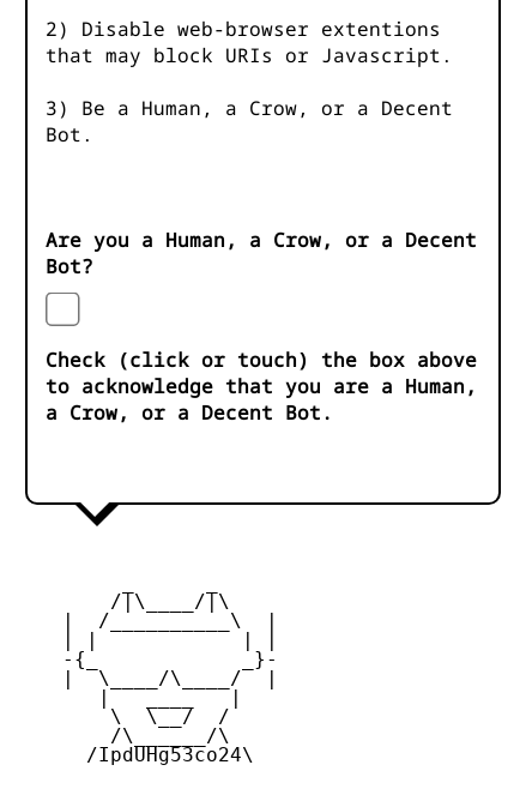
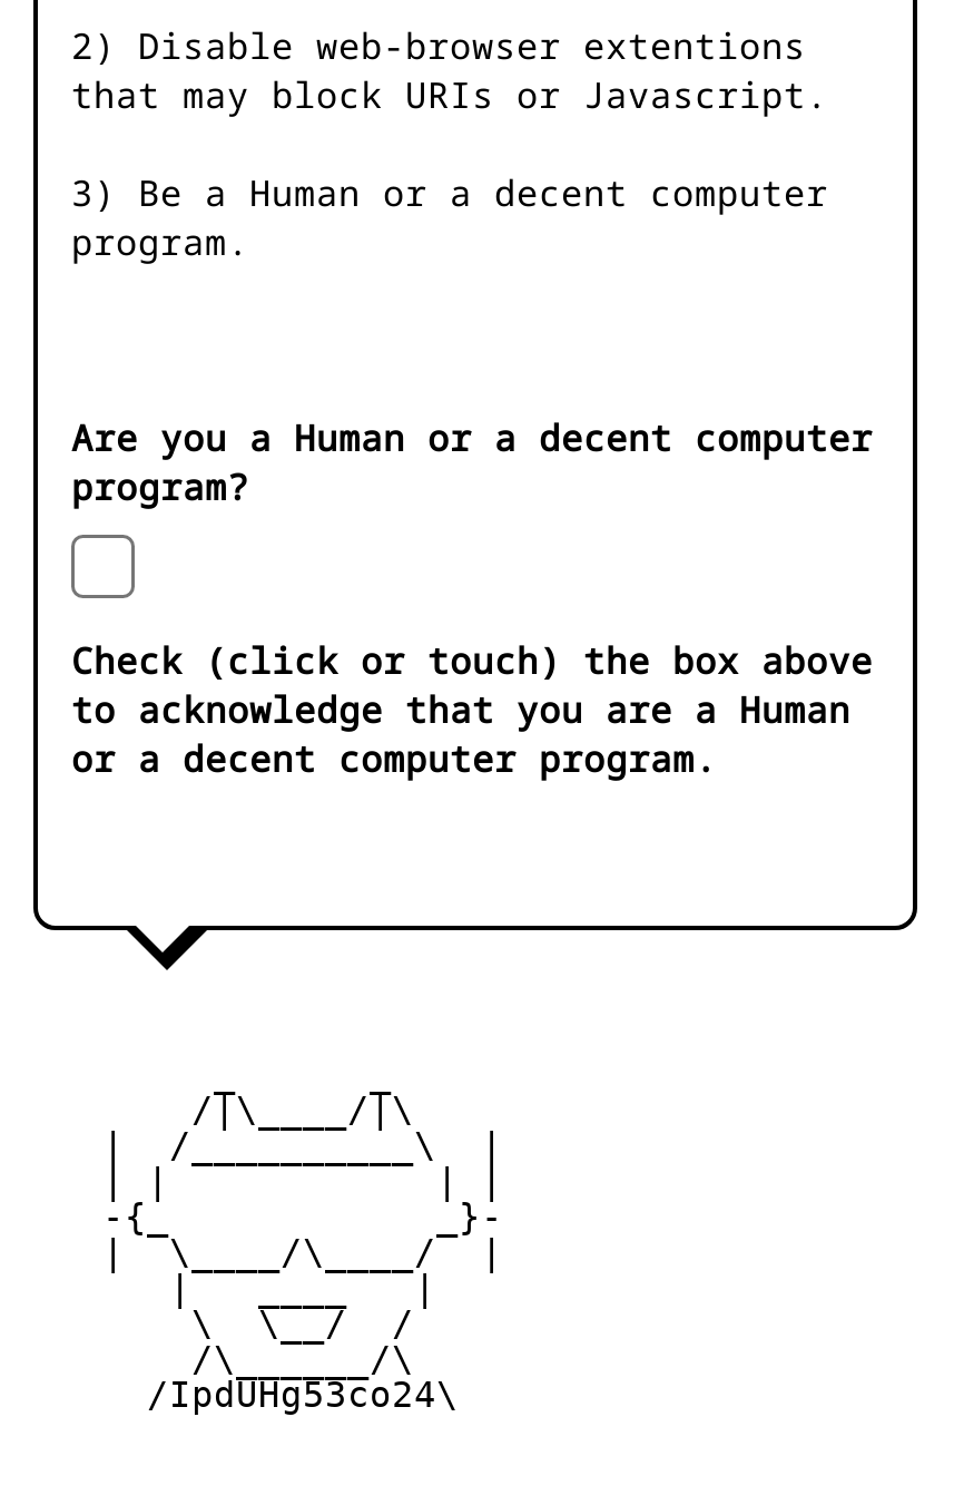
- 3) Be a Human, a Crow, or a Decent
- Bot.
+ 3) Be a Human or a decent computer
+ program.

- Are you a Human, a Crow, or a Decent
- Bot?
+ Are you a Human or a decent computer
+ program?

- to acknowledge that you are a Human,
- a Crow, or a Decent Bot.
+ to acknowledge that you are a Human
+ or a decent computer program.
